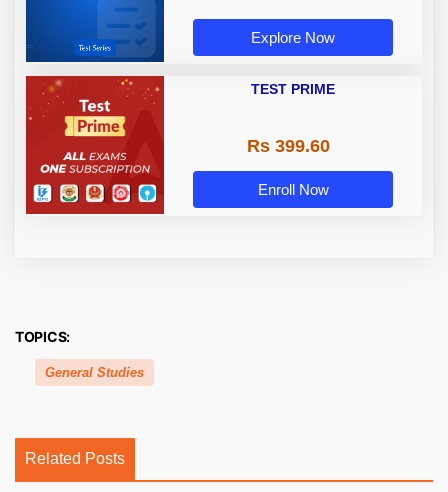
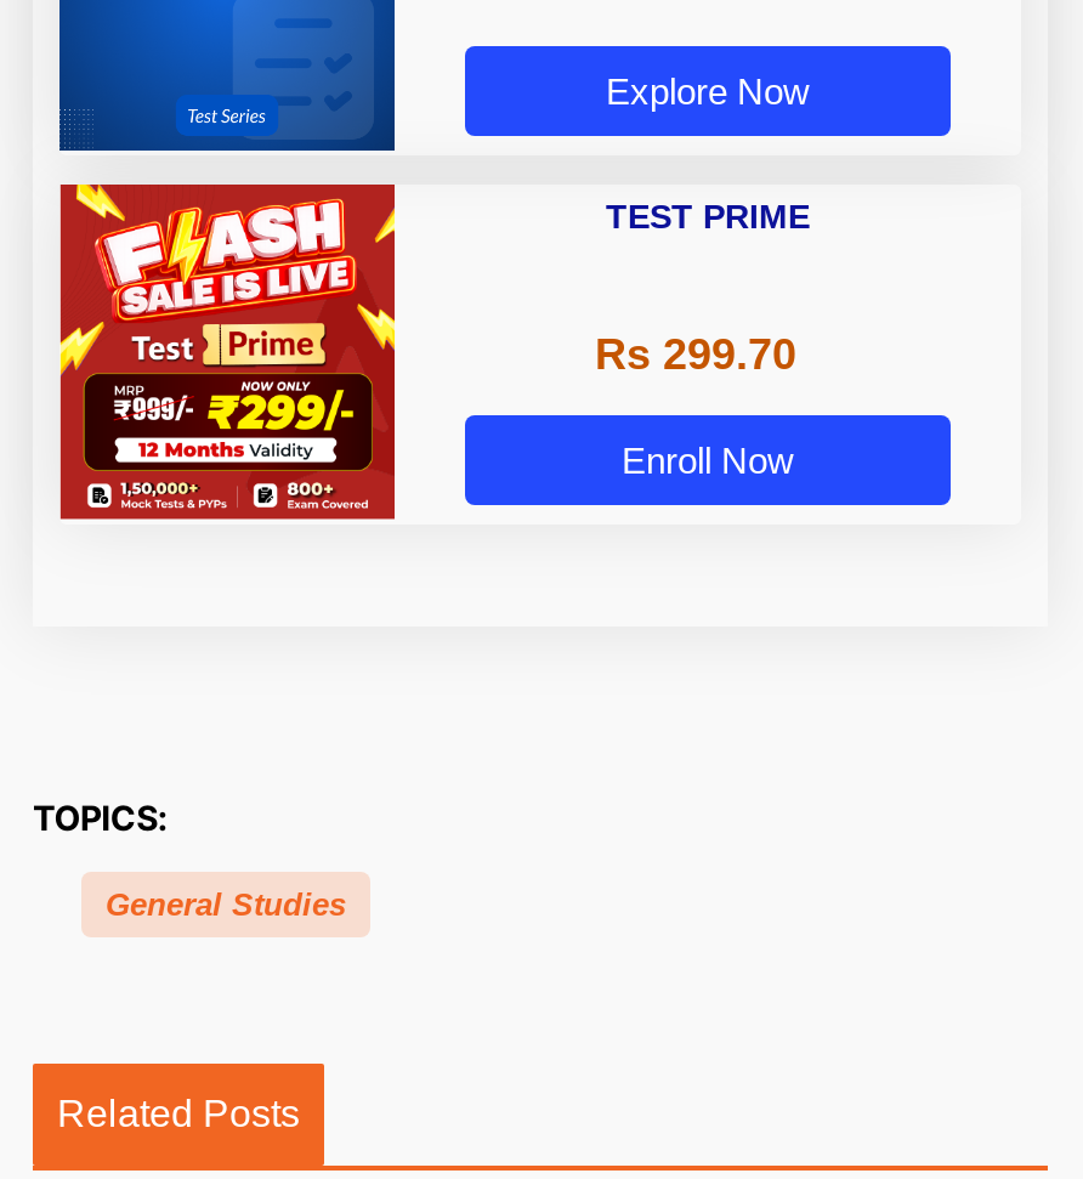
- [image]
+ [image]

- Rs 399.60
+ Rs 299.70
